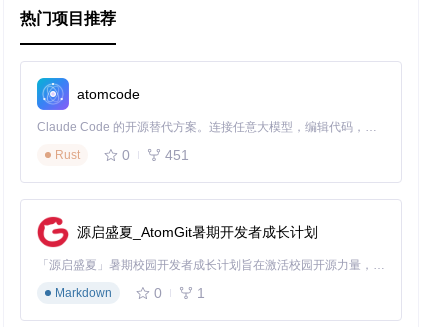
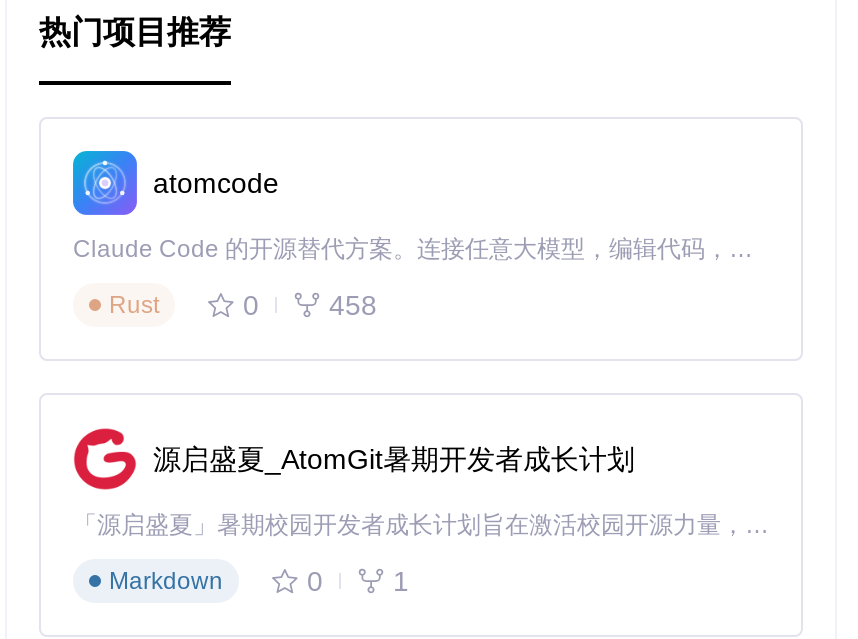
- 451
+ 458
